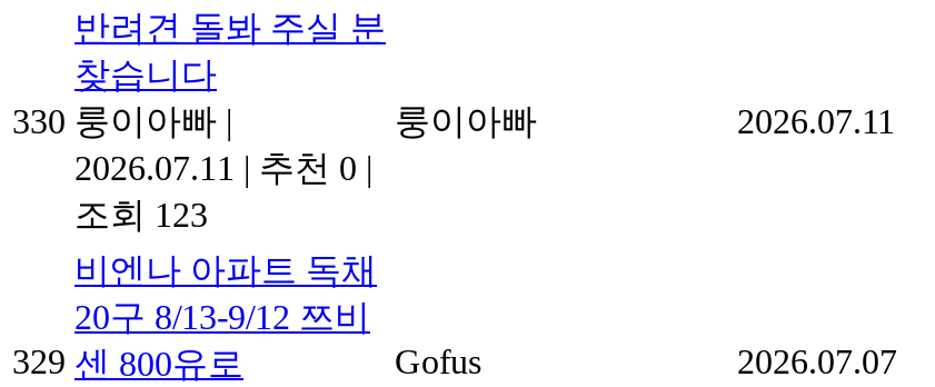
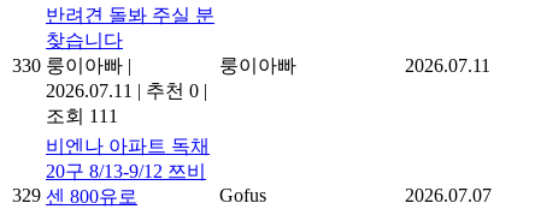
- 조회 123
+ 조회 111
